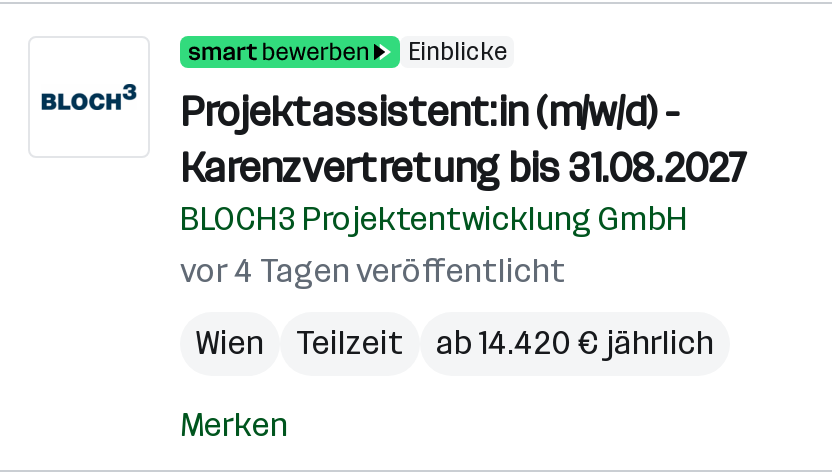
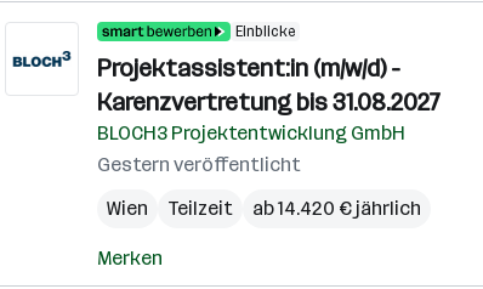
- vor 4 Tagen veröffentlicht
+ Gestern veröffentlicht
